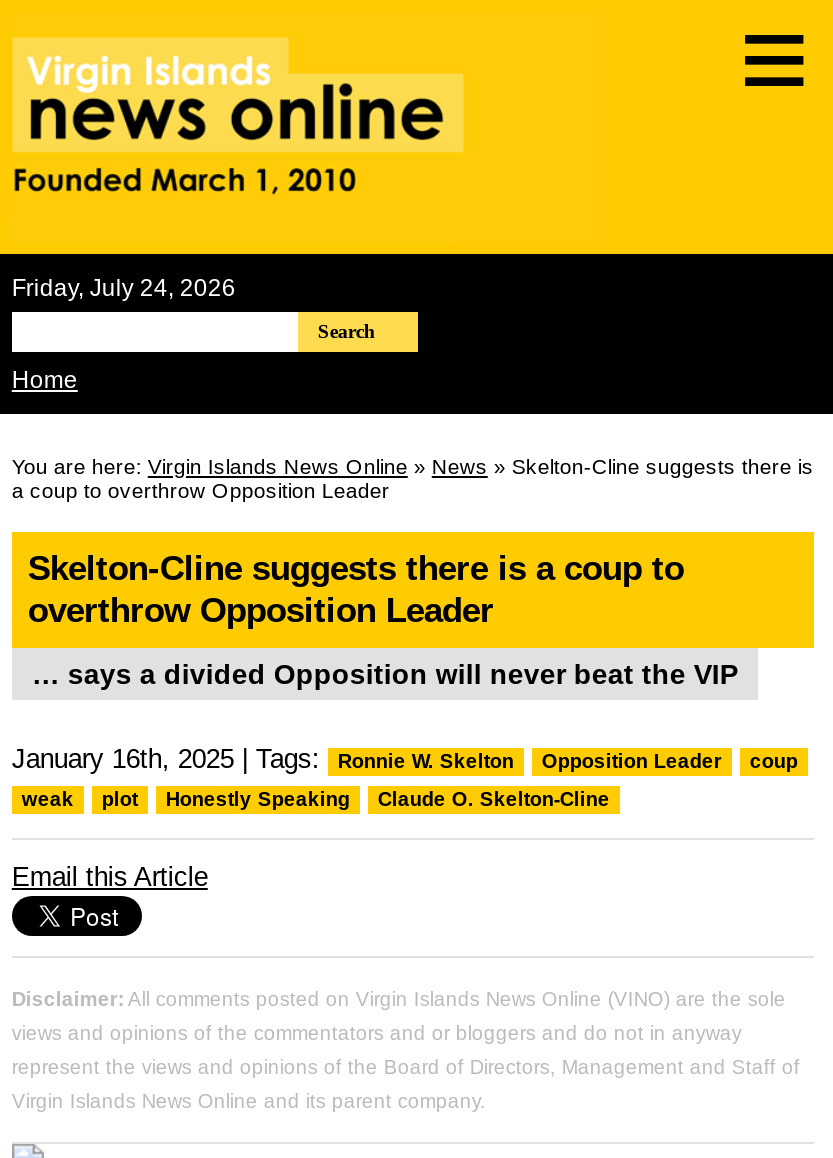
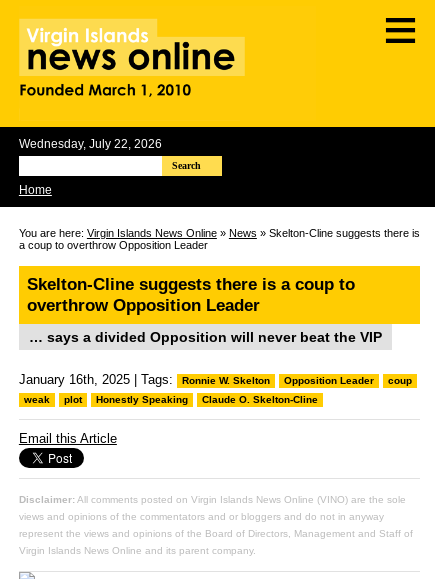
- Friday, July 24, 2026
+ Wednesday, July 22, 2026
